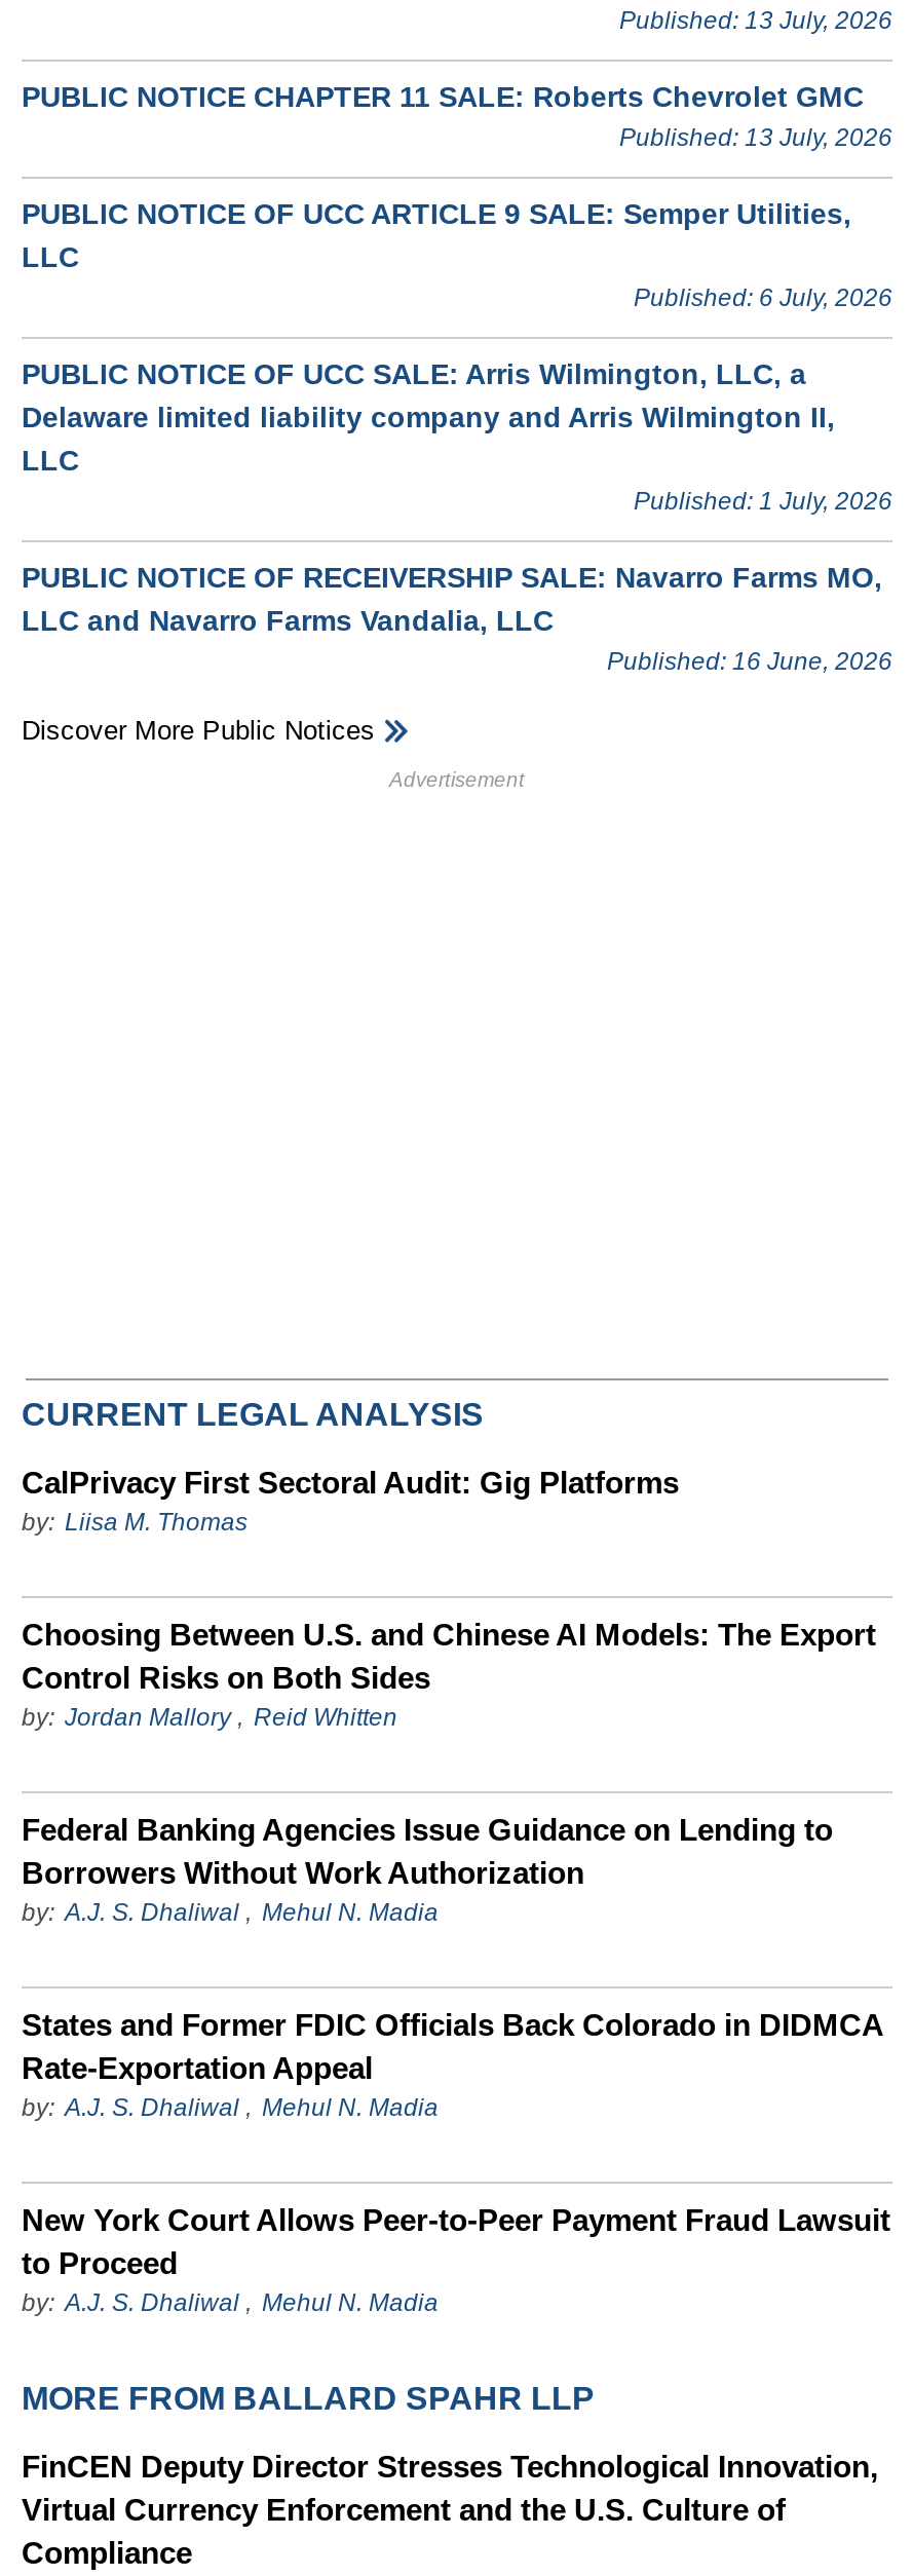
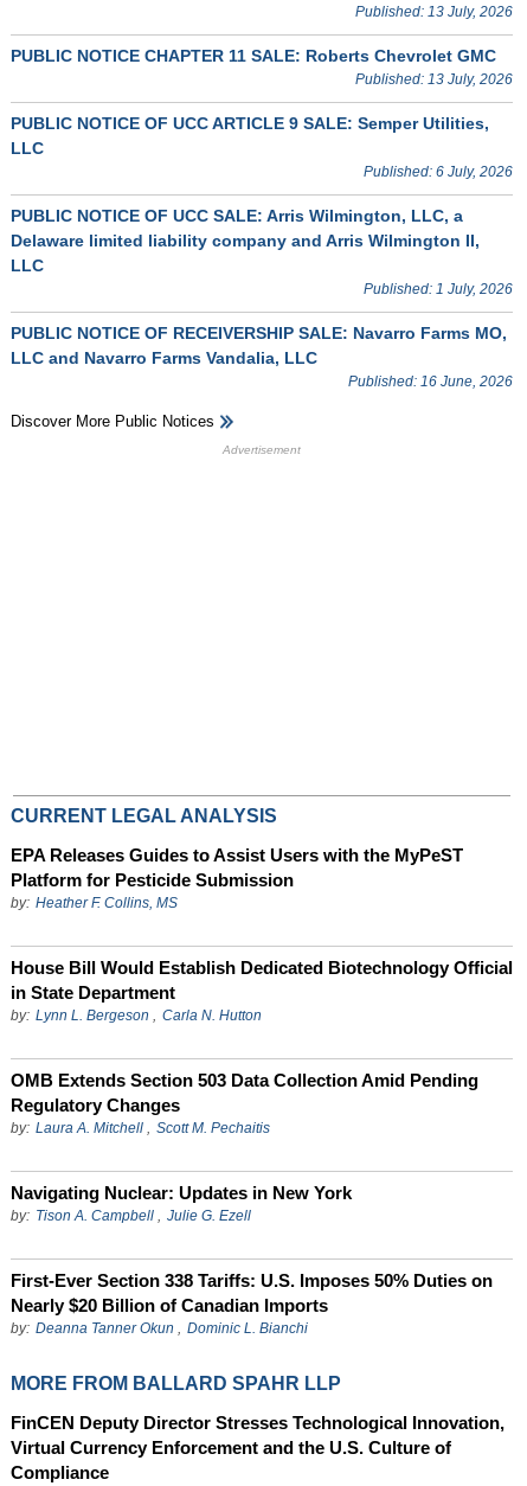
- CalPrivacy First Sectoral Audit: Gig Platforms
- by: Liisa M. Thomas
+ EPA Releases Guides to Assist Users with the MyPeST
+ Platform for Pesticide Submission
+ by: Heather F. Collins, MS

- Choosing Between U.S. and Chinese AI Models: The Export
- Control Risks on Both Sides
- by: Jordan Mallory, Reid Whitten
+ House Bill Would Establish Dedicated Biotechnology Official
+ in State Department
+ by: Lynn L. Bergeson, Carla N. Hutton

- Federal Banking Agencies Issue Guidance on Lending to
- Borrowers Without Work Authorization
- by: A.J. S. Dhaliwal, Mehul N. Madia
+ OMB Extends Section 503 Data Collection Amid Pending
+ Regulatory Changes
+ by: Laura A. Mitchell, Scott M. Pechaitis

- States and Former FDIC Officials Back Colorado in DIDMCA
- Rate-Exportation Appeal
- by: A.J. S. Dhaliwal, Mehul N. Madia
+ Navigating Nuclear: Updates in New York
+ by: Tison A. Campbell, Julie G. Ezell

- New York Court Allows Peer-to-Peer Payment Fraud Lawsuit
- to Proceed
- by: A.J. S. Dhaliwal, Mehul N. Madia
+ First-Ever Section 338 Tariffs: U.S. Imposes 50% Duties on
+ Nearly $20 Billion of Canadian Imports
+ by: Deanna Tanner Okun, Dominic L. Bianchi
